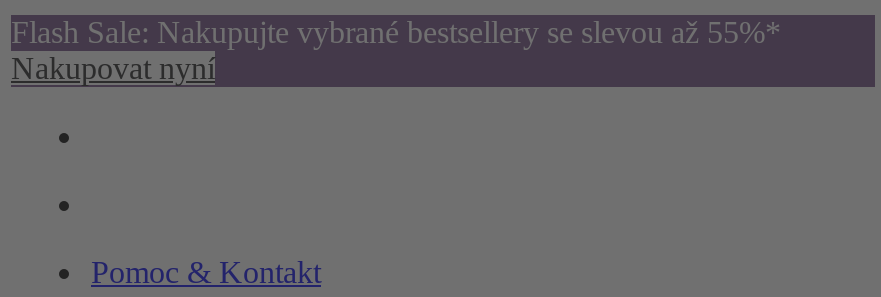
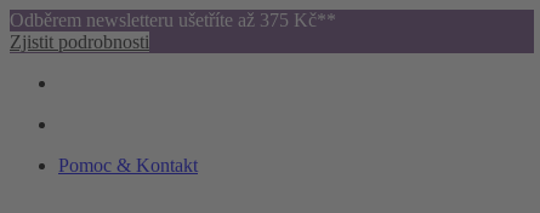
- Flash Sale: Nakupujte vybrané bestsellery se slevou až 55%*
- Nakupovat nyní
+ Odběrem newsletteru ušetříte až 375 Kč**
+ Zjistit podrobnosti
